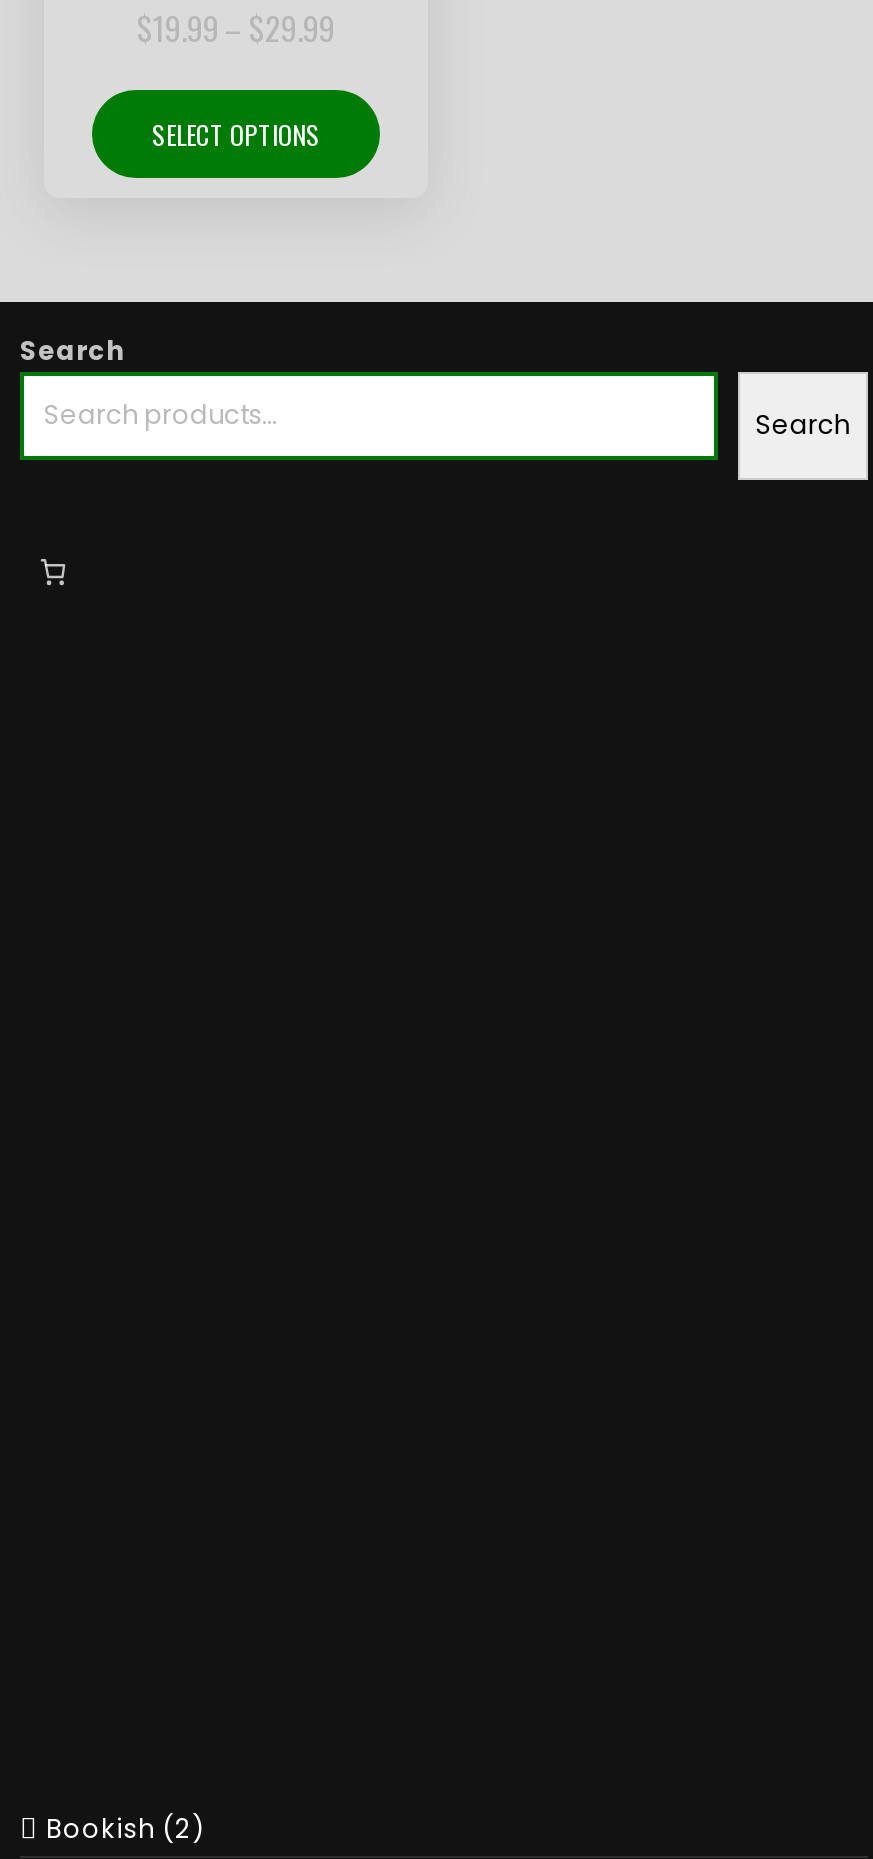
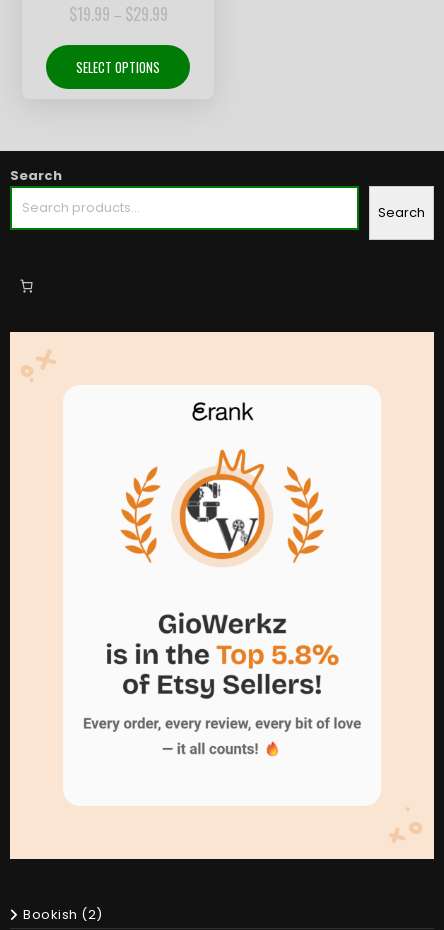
+ [image]
